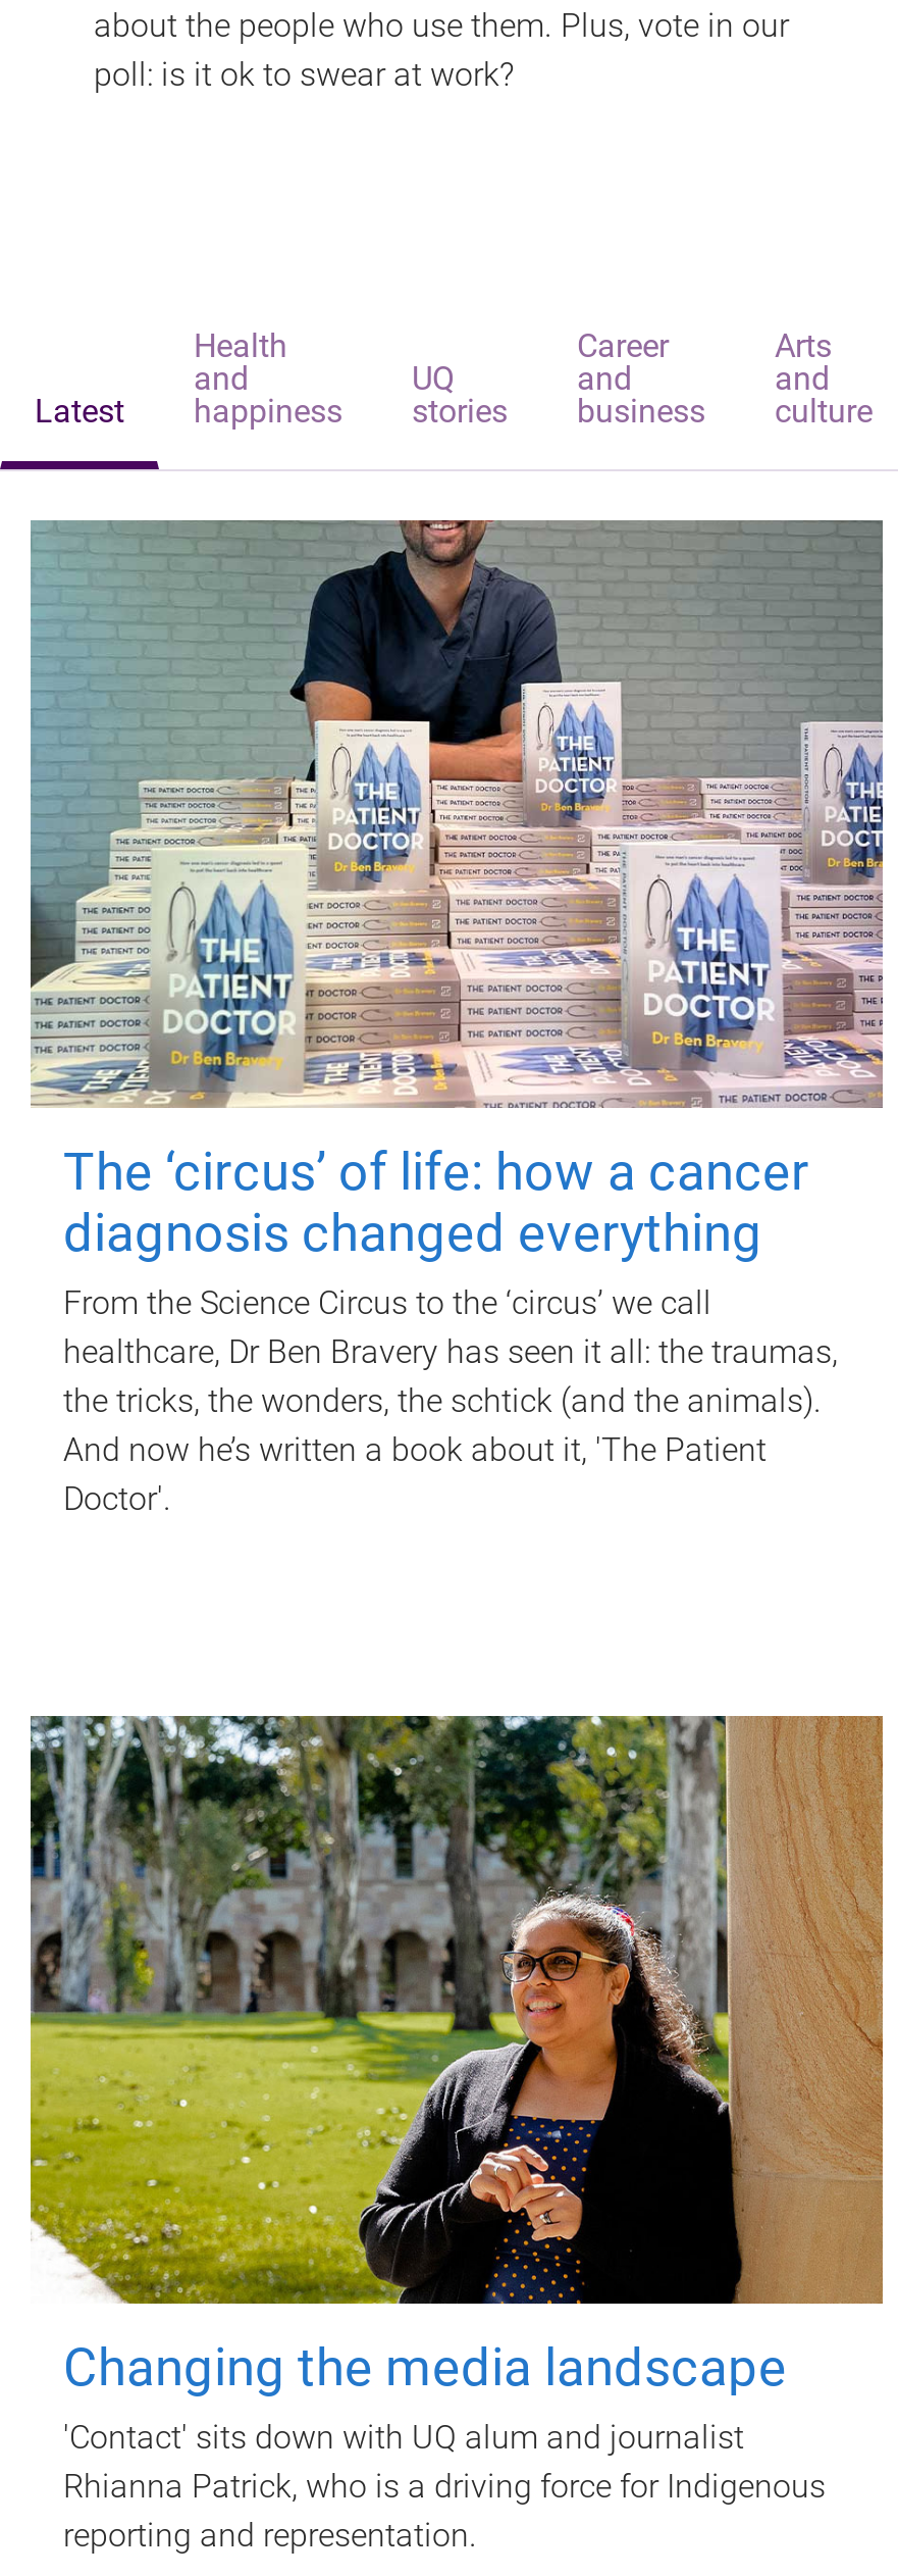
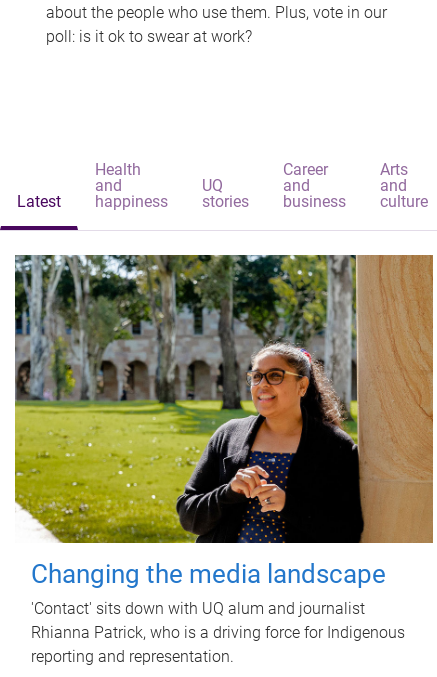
- [image]
- The ‘circus’ of life: how a cancer
- diagnosis changed everything
- From the Science Circus to the ‘circus’ we call
- healthcare, Dr Ben Bravery has seen it all: the traumas,
- the tricks, the wonders, the schtick (and the animals).
- And now he’s written a book about it, 'The Patient
- Doctor'.
